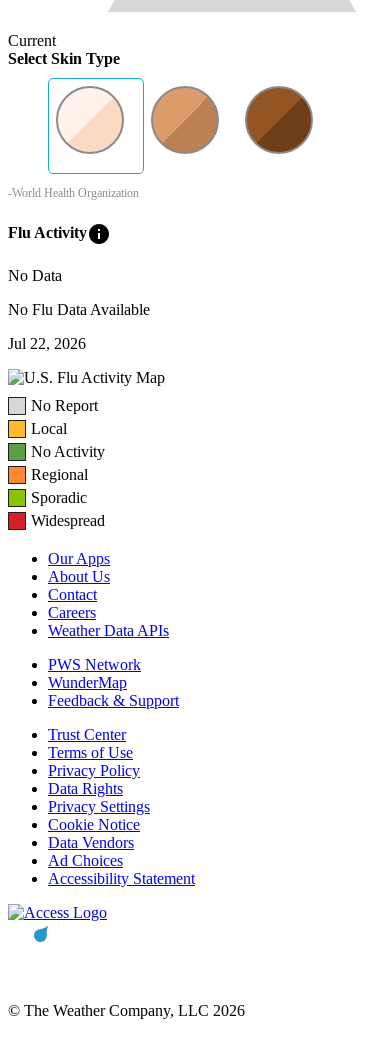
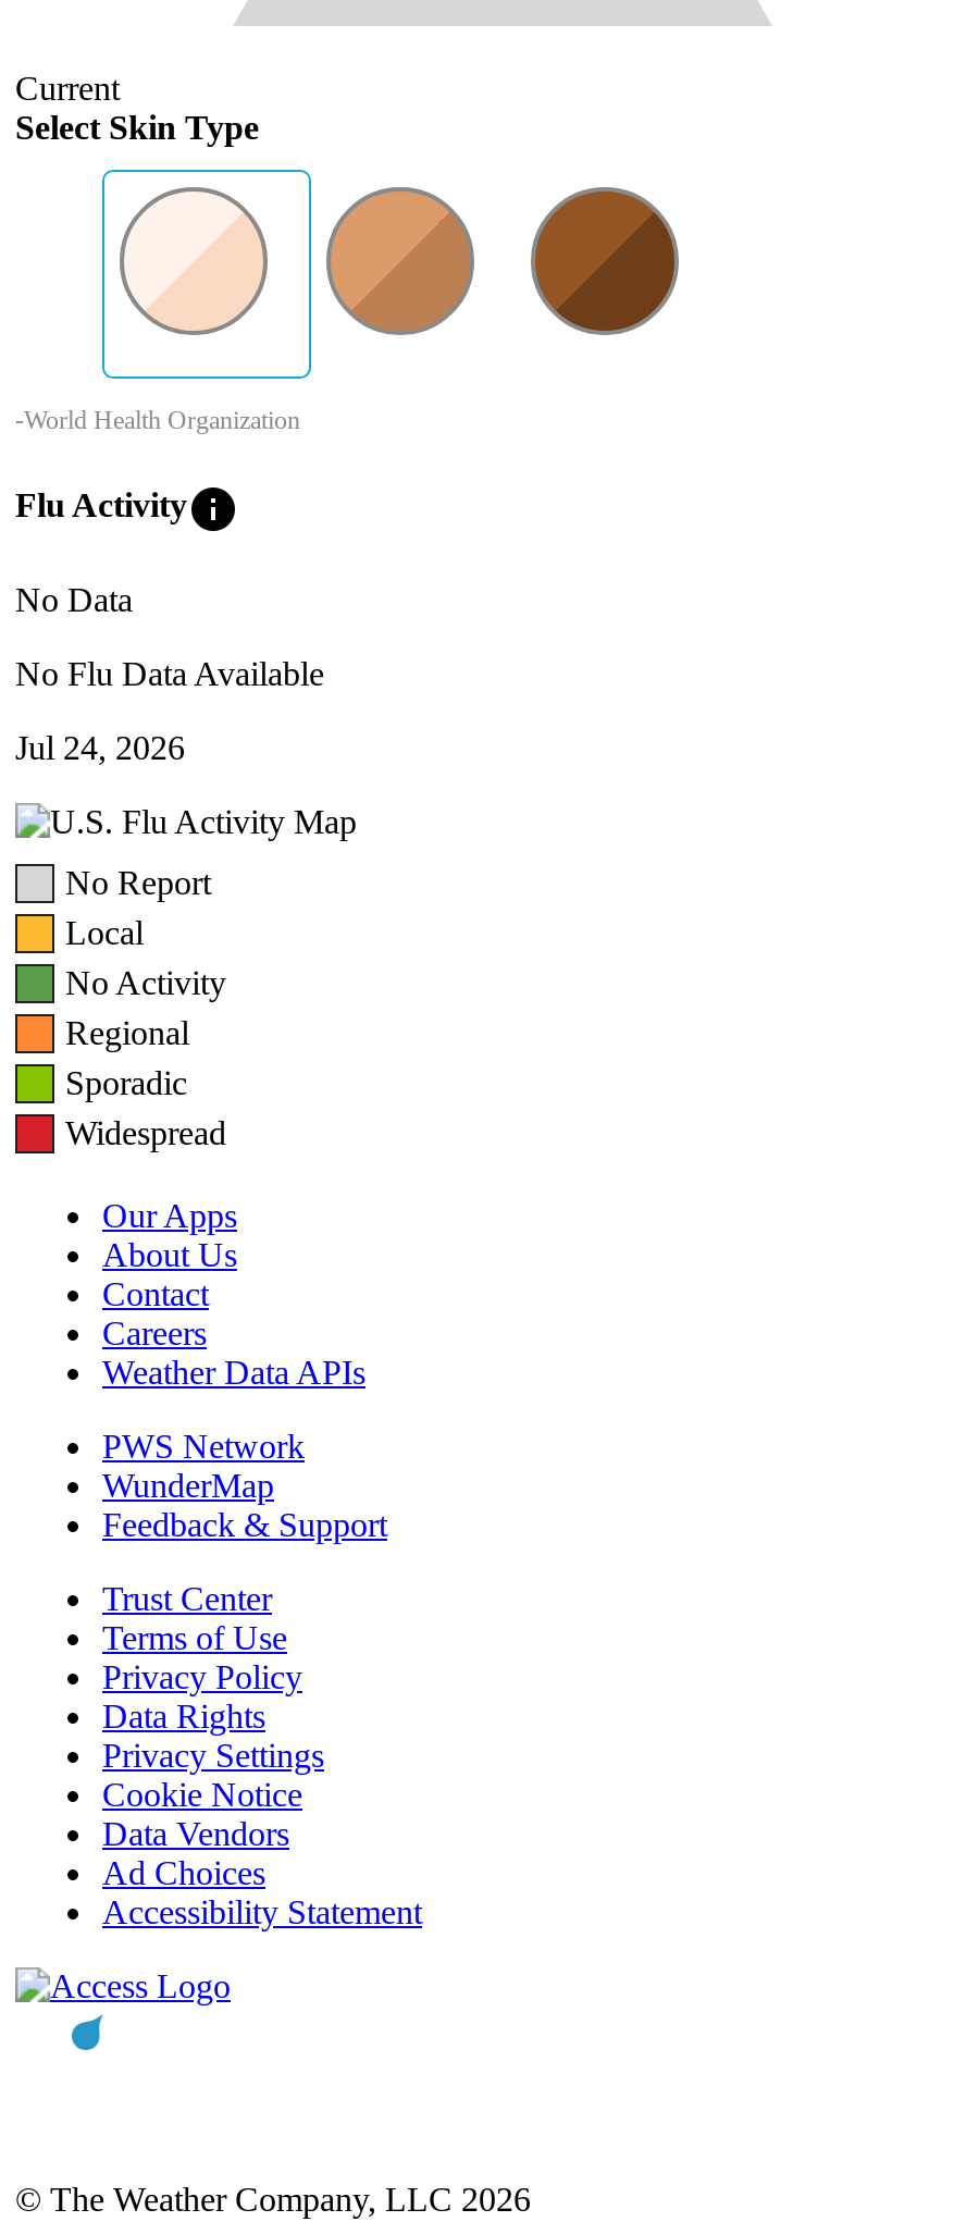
- Jul 22, 2026
+ Jul 24, 2026
